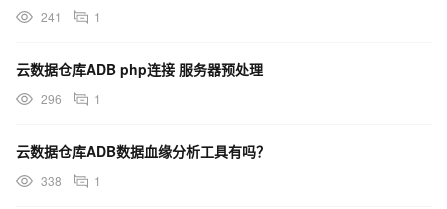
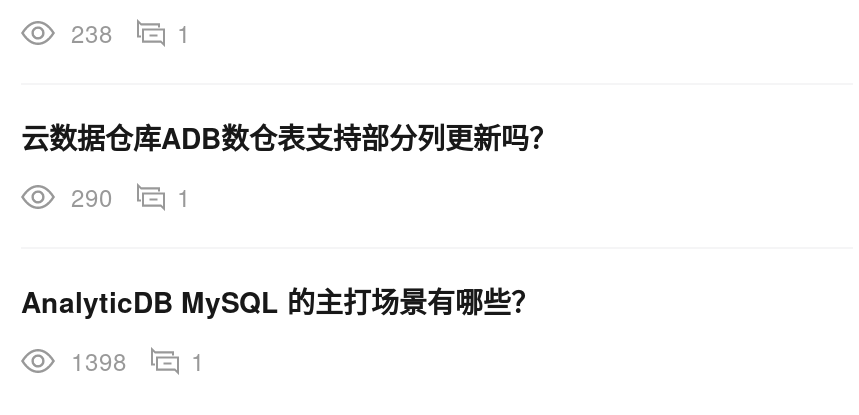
- 241 1
+ 238 1

- 云数据仓库ADB php连接 服务器预处理
+ 云数据仓库ADB数仓表支持部分列更新吗？

- 296 1
+ 290 1

- 云数据仓库ADB数据血缘分析工具有吗？
+ AnalyticDB MySQL 的主打场景有哪些？

- 338 1
+ 1398 1
